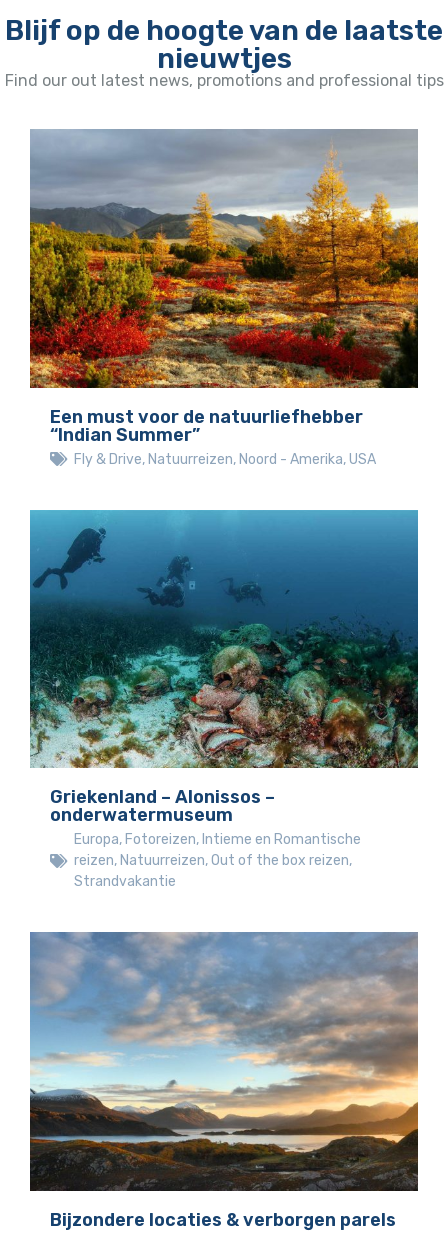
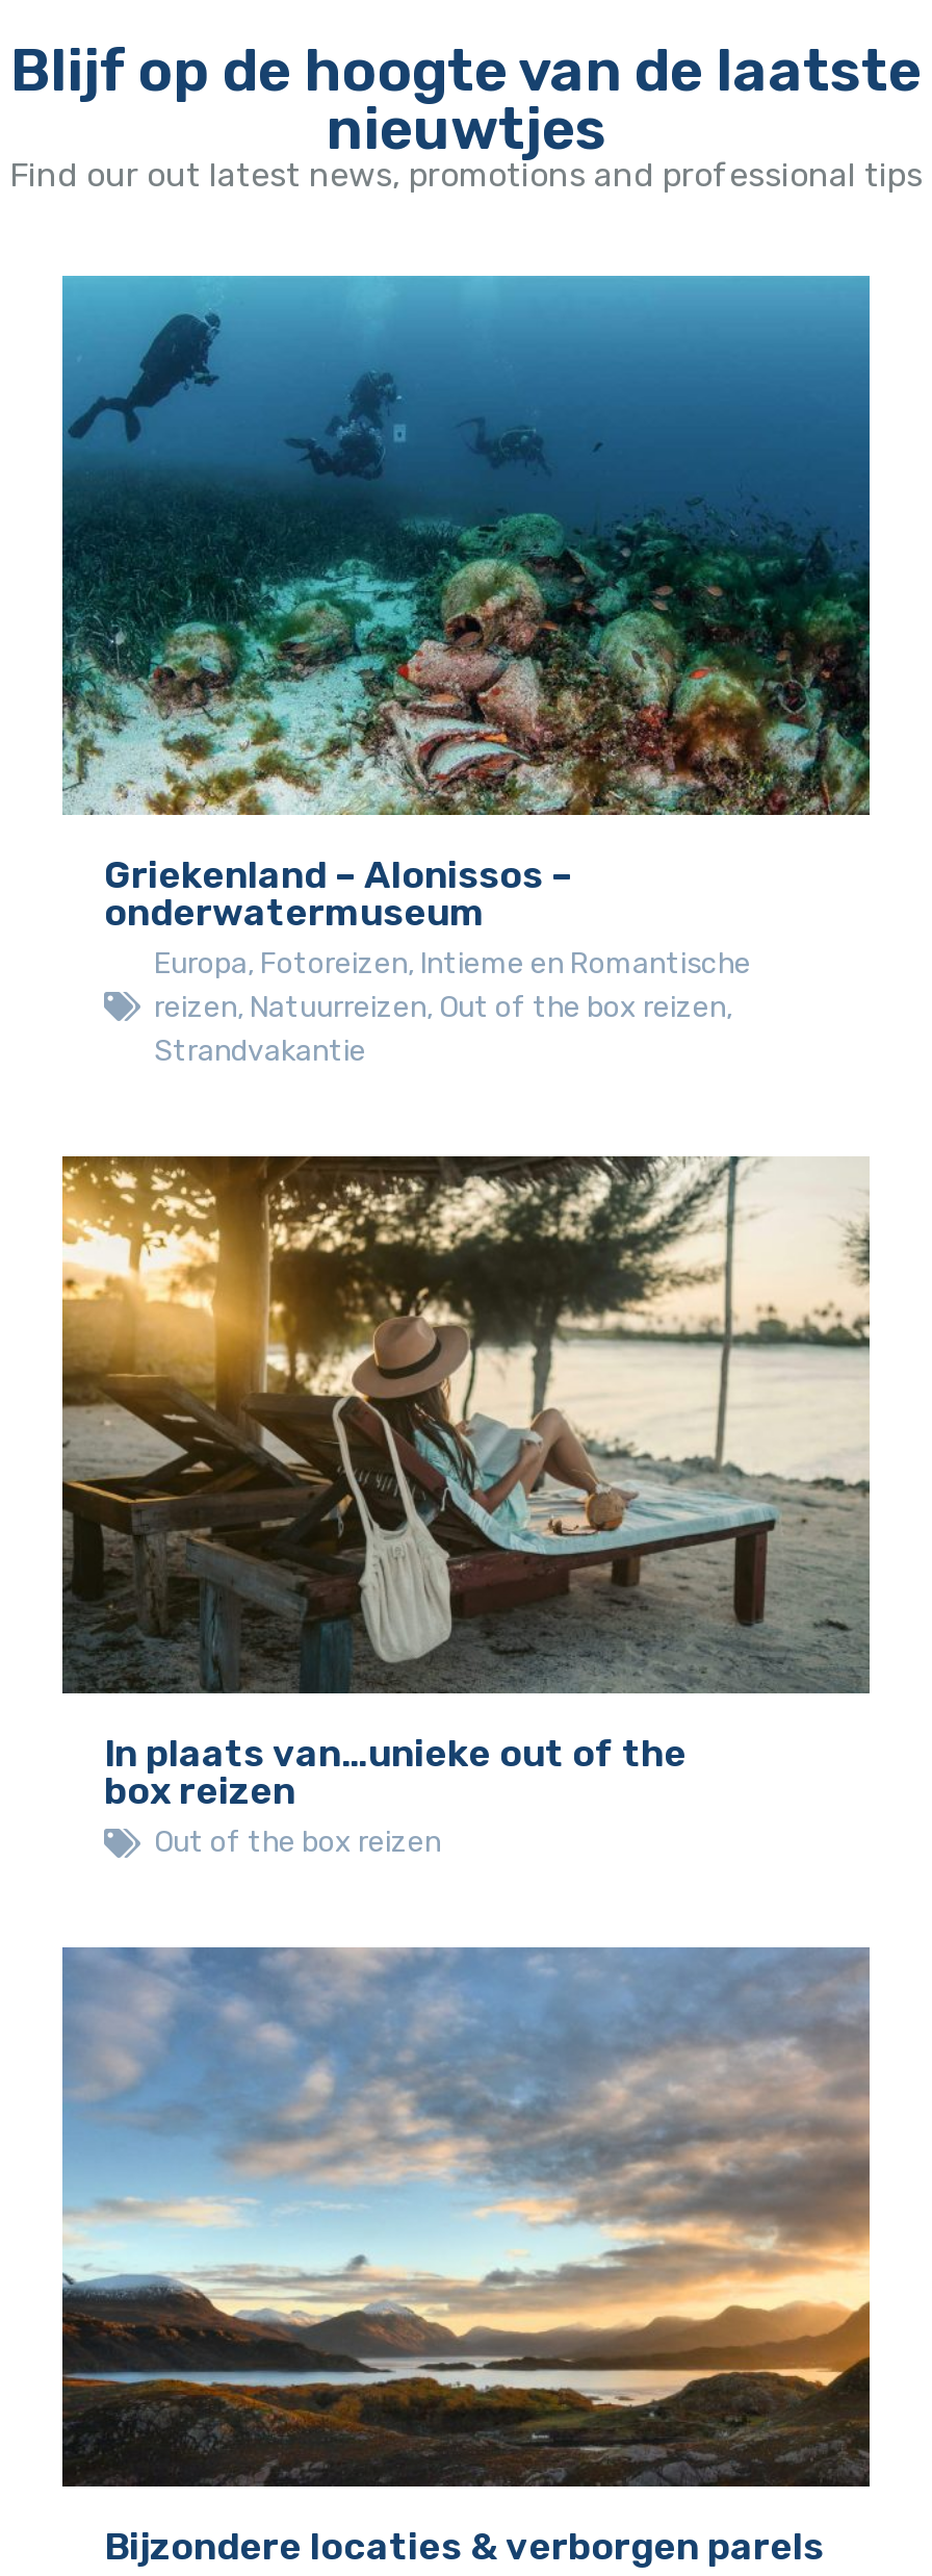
- [image]
- Een must voor de natuurliefhebber
- “Indian Summer”
- Fly & Drive, Natuurreizen, Noord - Amerika, USA

moved up: [image] | Griekenland – Alonissos – | onderwatermuseum | Europa, Fotoreizen, Intieme en Romantische | reizen, Natuurreizen, Out of the box reizen, | Strandvakantie

+ [image]
+ In plaats van…unieke out of the
+ box reizen
+ Out of the box reizen
